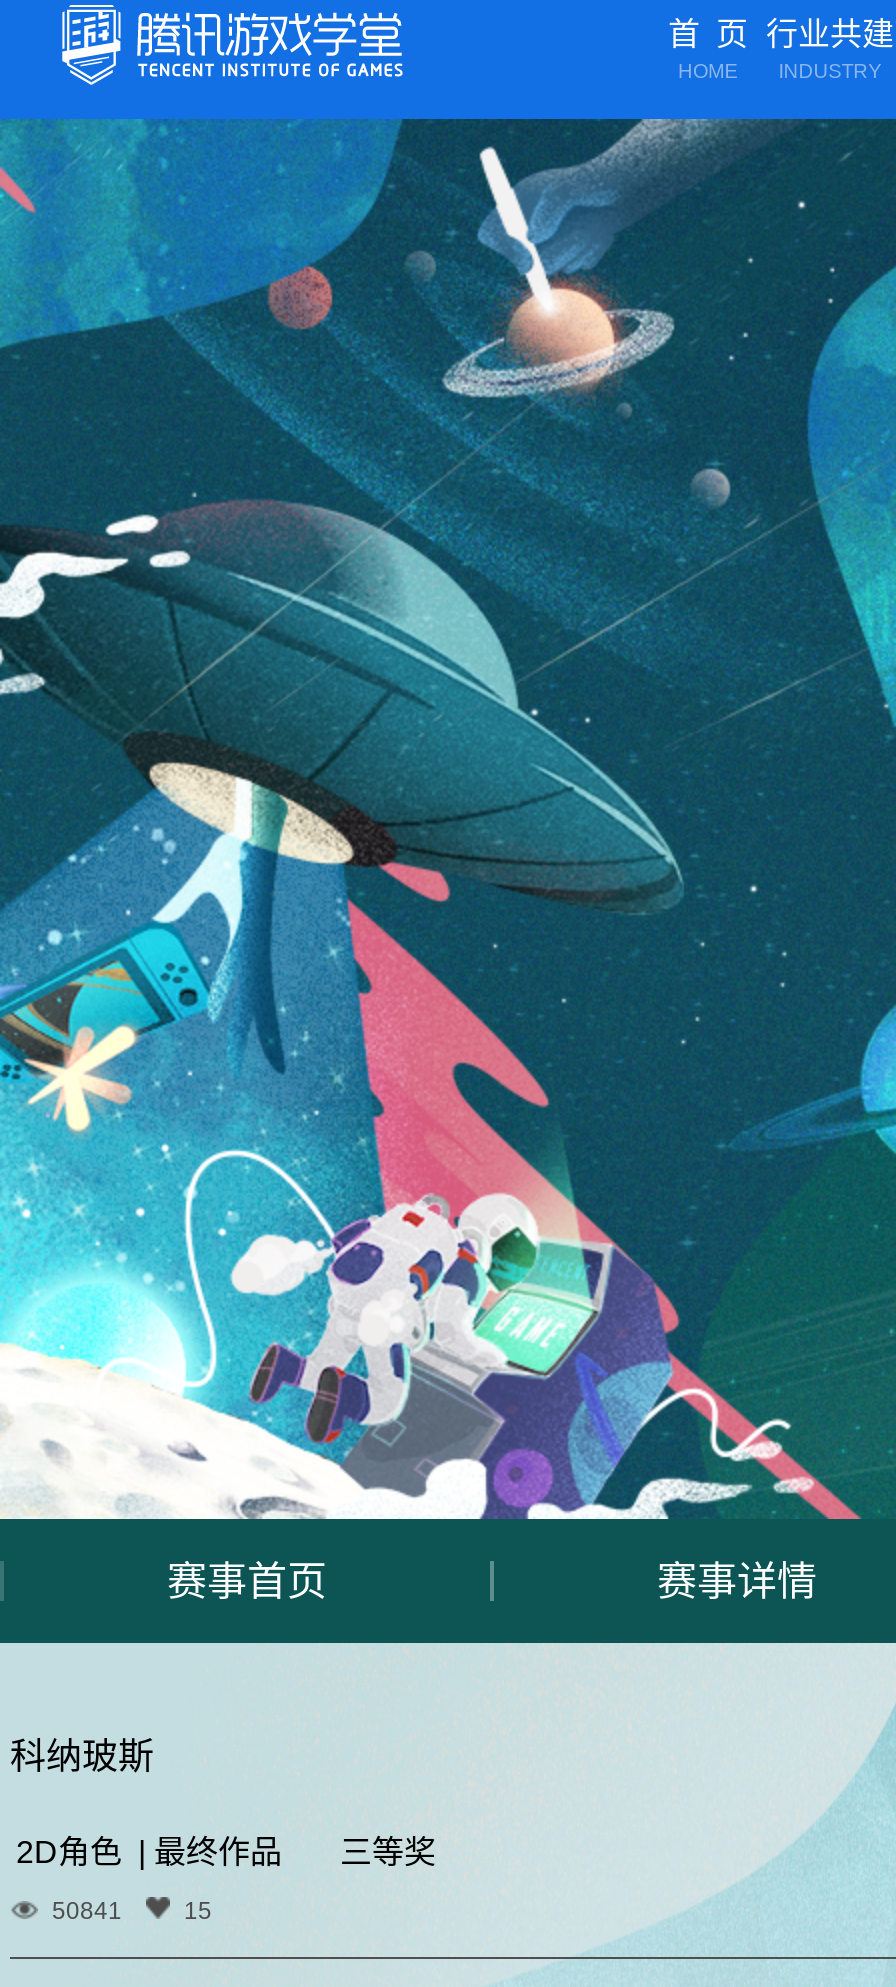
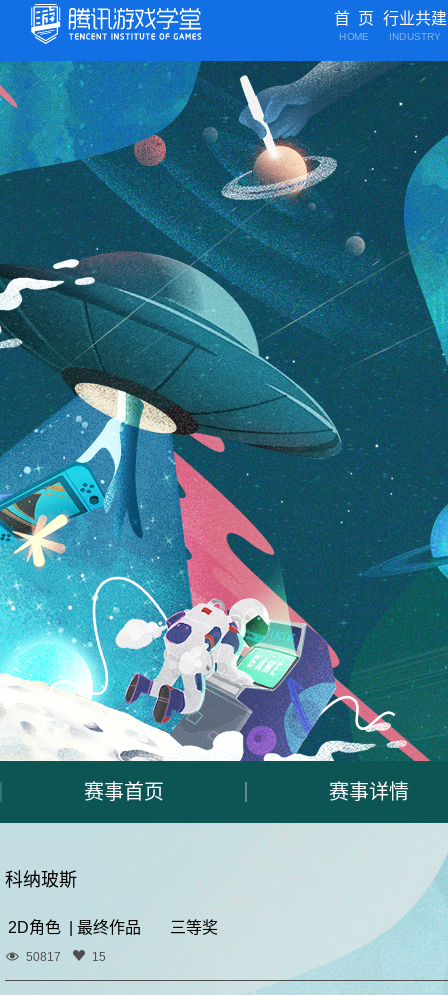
- 50841
+ 50817
